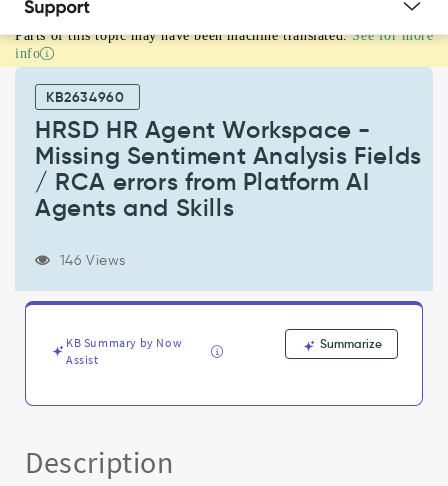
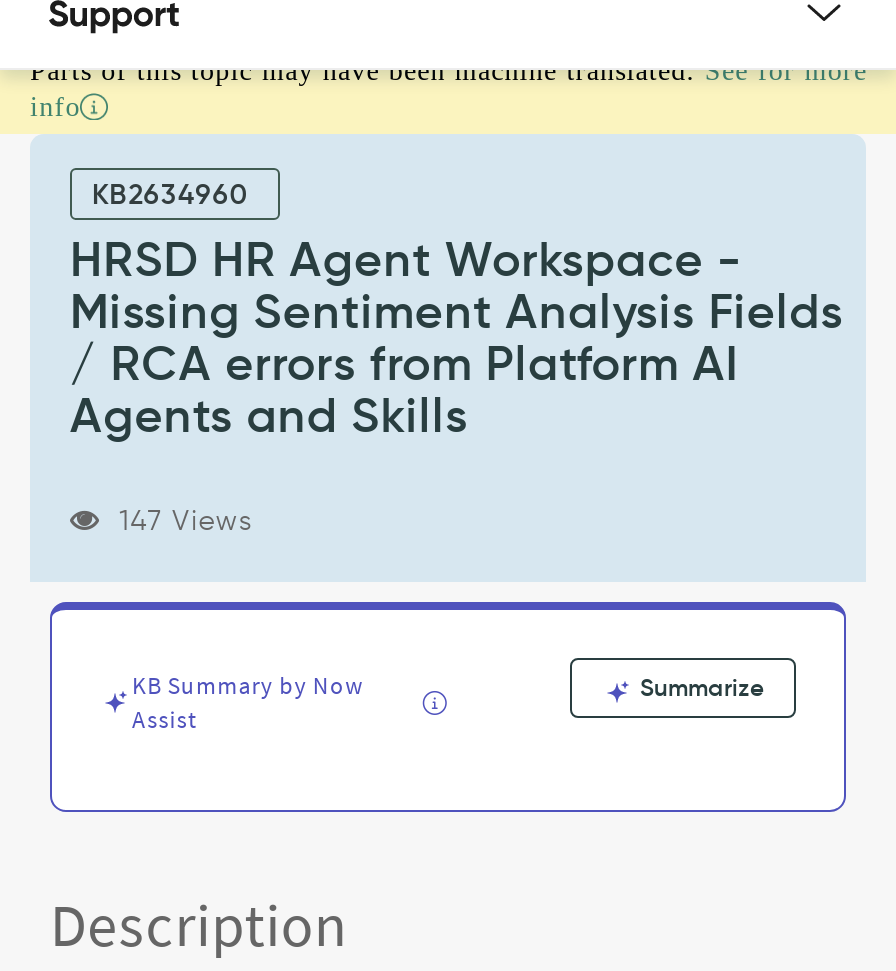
- 146 Views
+ 147 Views
